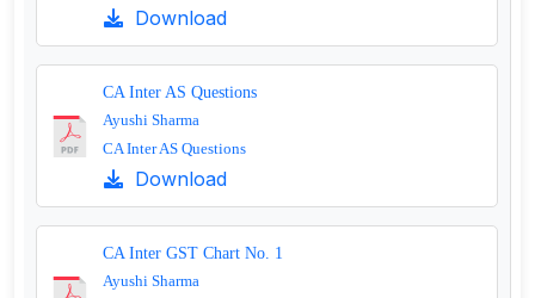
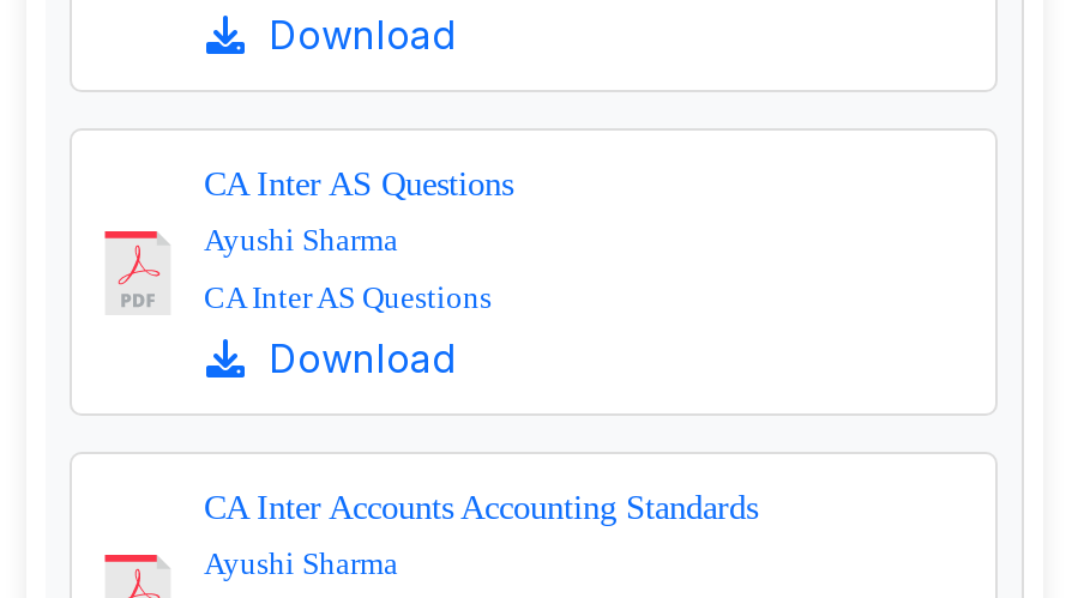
- CA Inter GST Chart No. 1
+ CA Inter Accounts Accounting Standards
